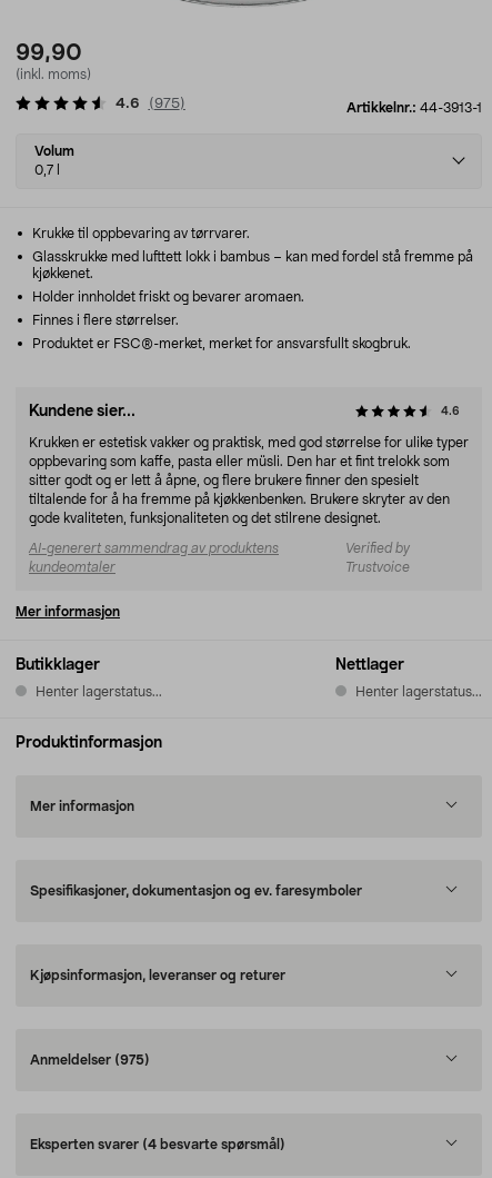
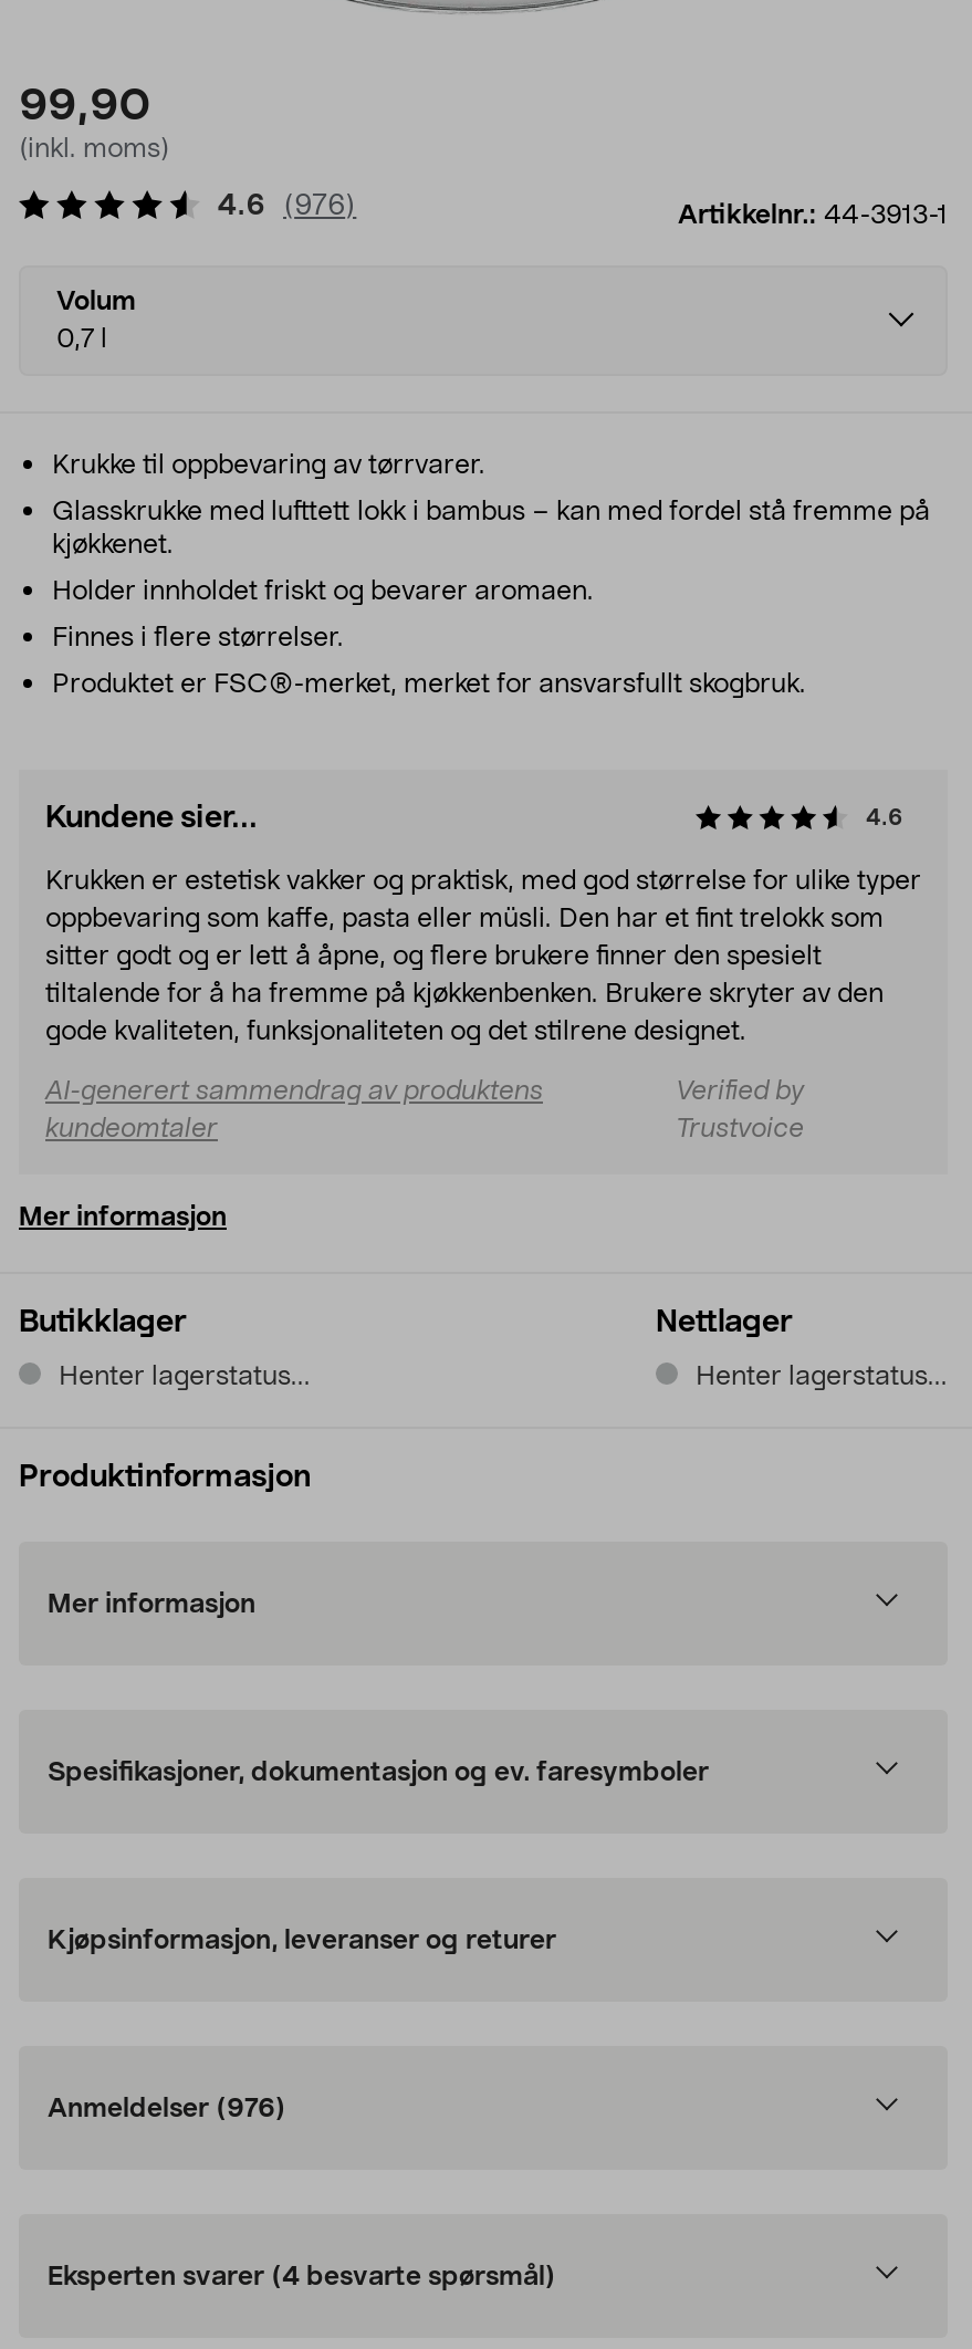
- 4.6 (975)
+ 4.6 (976)

- Anmeldelser (975)
+ Anmeldelser (976)
